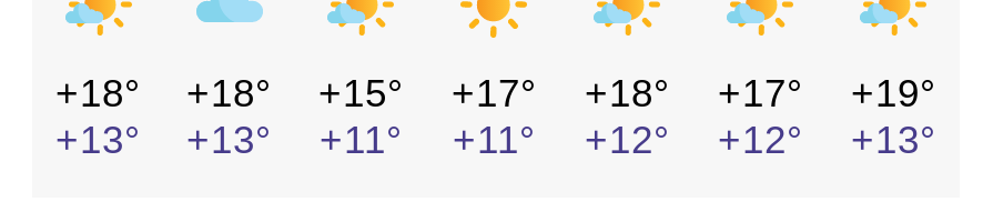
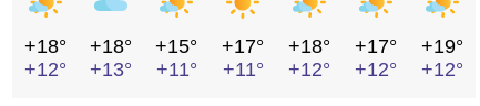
- +13°
+ +12°

- +13°
+ +12°
